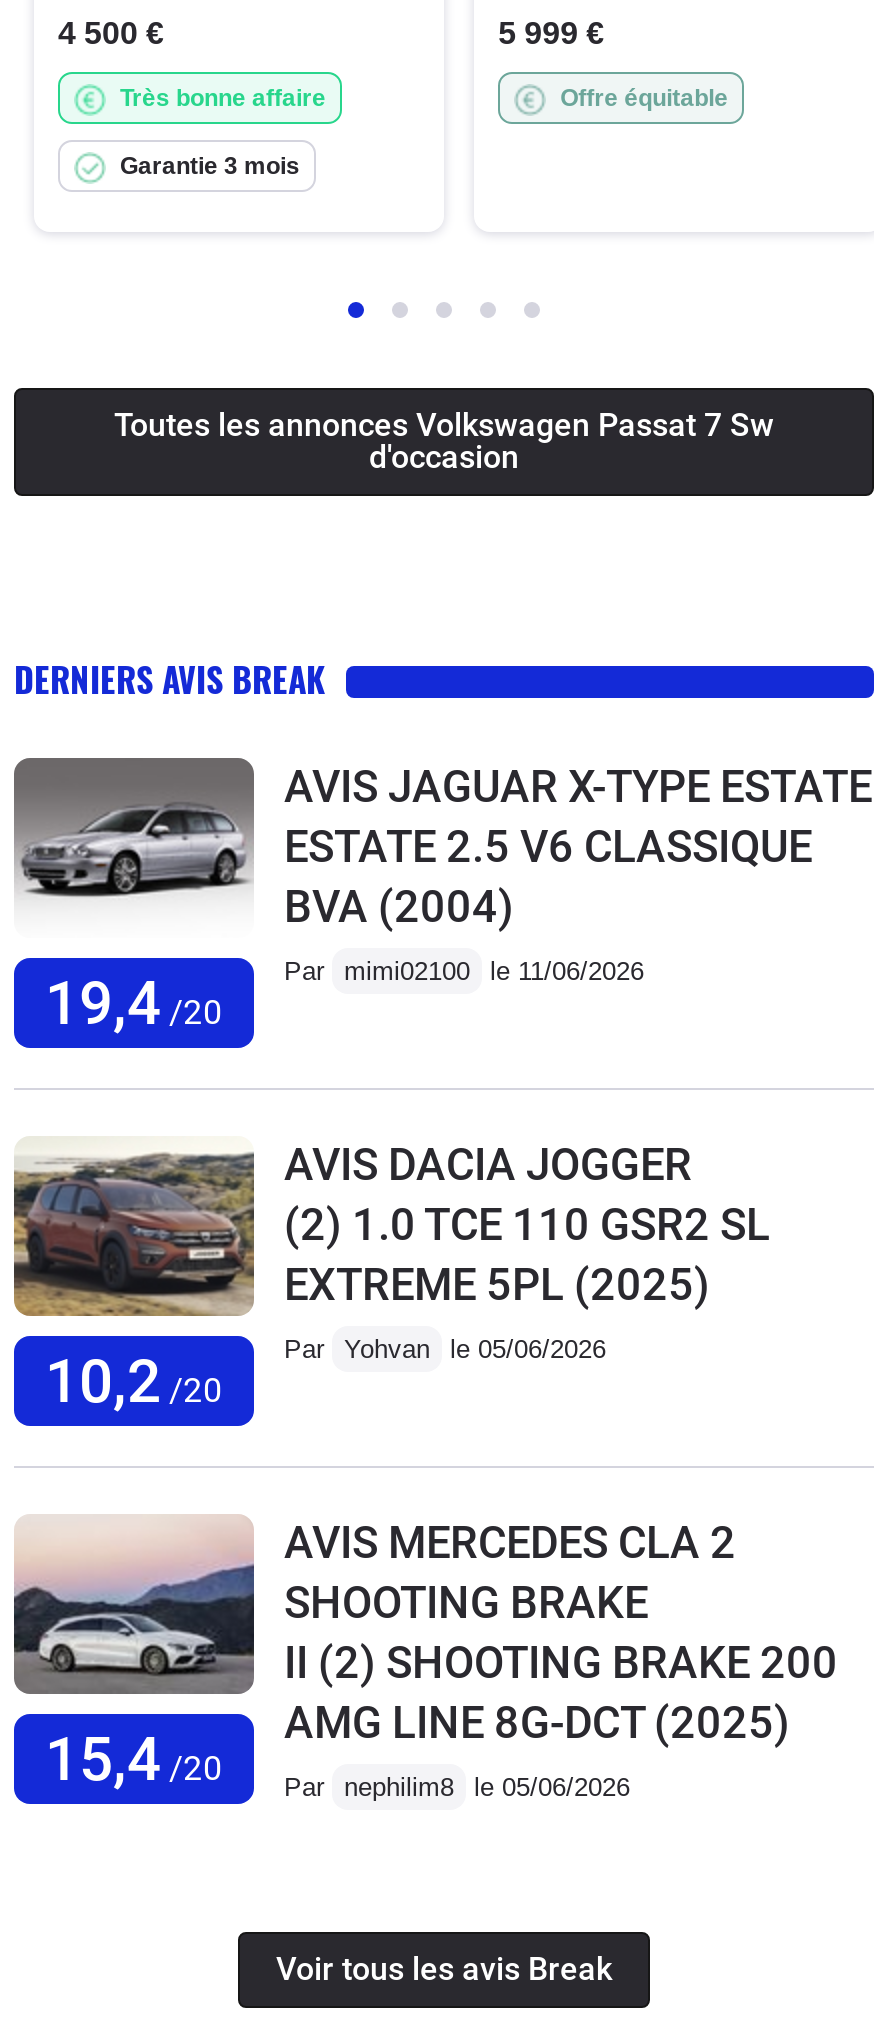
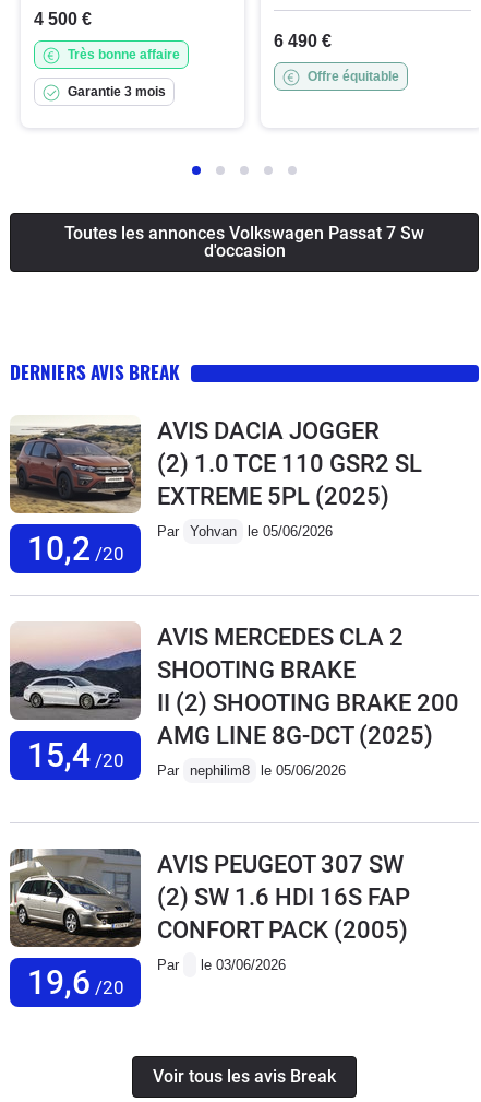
- 5 999 €
+ 6 490 €

moved down: Offre équitable

- [image]
- AVIS JAGUAR X-TYPE ESTATE
- ESTATE 2.5 V6 CLASSIQUE
- BVA (2004)
- Par mimi02100 le 11/06/2026

- 19,4/20

moved up: [image] | 10,2 /20 | AVIS DACIA JOGGER | ... | AMG LINE 8G-DCT (2025) | Par nephilim8 le 05/06/2026

+ [image]
+ 19,6 /20

+ AVIS PEUGEOT 307 SW
+ (2) SW 1.6 HDI 16S FAP
+ CONFORT PACK (2005)
+ Par
+ le 03/06/2026
